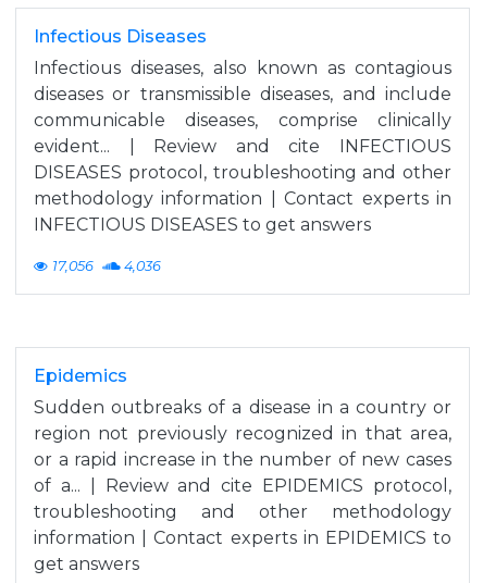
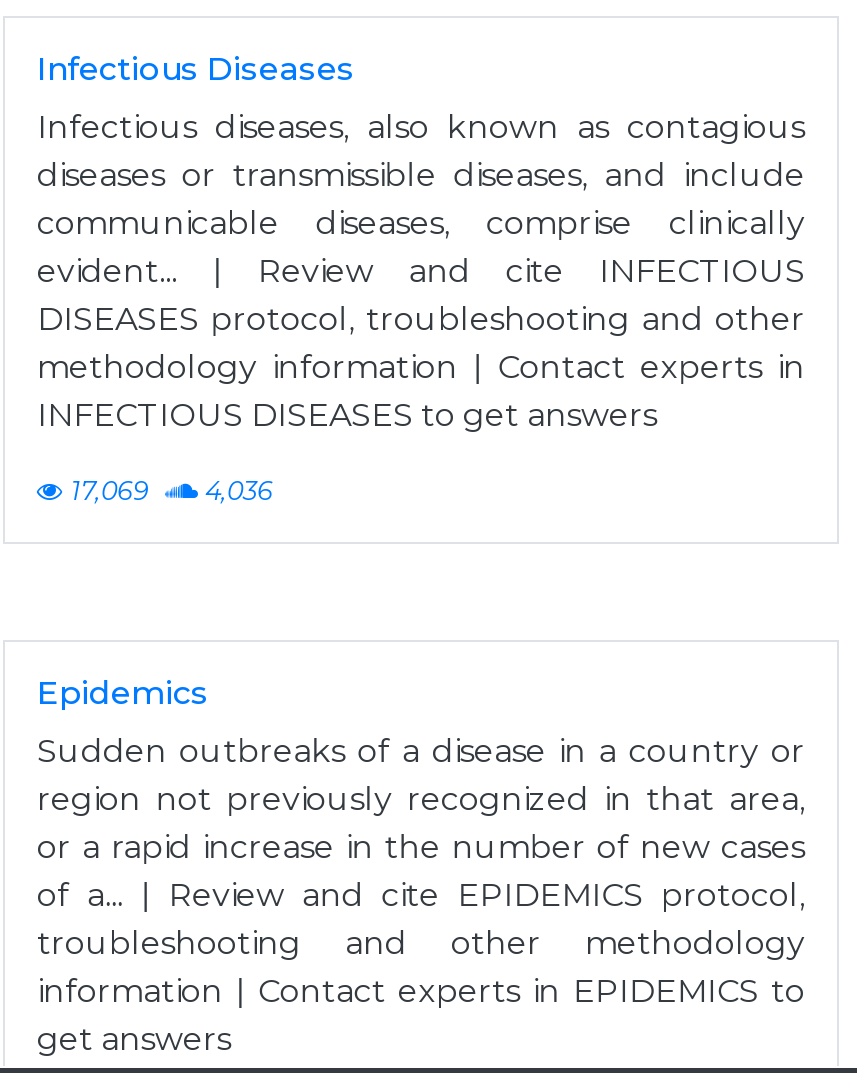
- 17,056 4,036
+ 17,069 4,036
